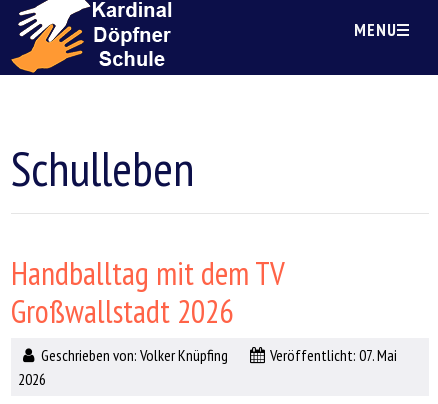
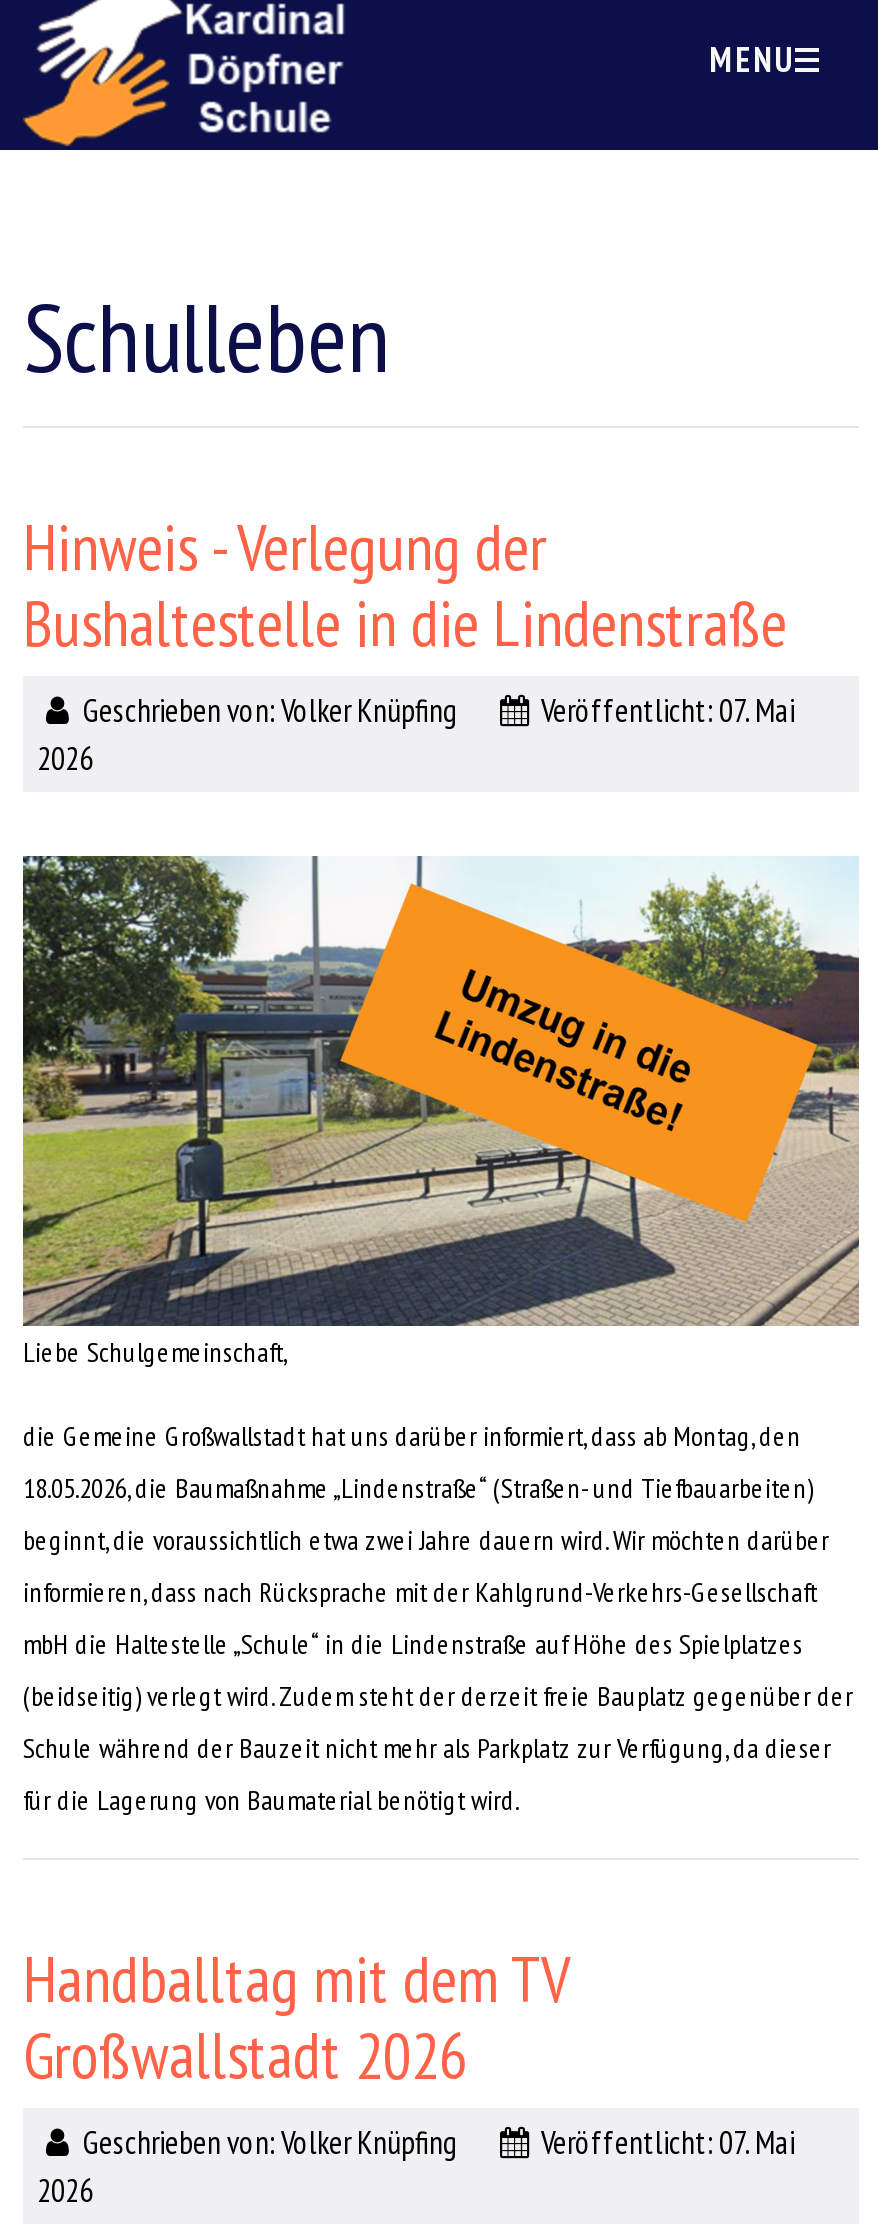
+ [image]
+ Liebe Schulgemeinschaft,
+ die Gemeine Großwallstadt hat uns darüber informiert, dass ab Montag, den
+ 18.05.2026, die Baumaßnahme „Lindenstraße“ (Straßen- und Tiefbauarbeiten)
+ beginnt, die voraussichtlich etwa zwei Jahre dauern wird. Wir möchten darüber
+ informieren, dass nach Rücksprache mit der Kahlgrund-Verkehrs-Gesellschaft
+ mbH die Haltestelle „Schule“ in die Lindenstraße auf Höhe des Spielplatzes
+ (beidseitig) verlegt wird. Zudem steht der derzeit freie Bauplatz gegenüber der
+ Schule während der Bauzeit nicht mehr als Parkplatz zur Verfügung, da dieser
+ für die Lagerung von Baumaterial benötigt wird.

+ Hinweis - Verlegung der
+ Bushaltestelle in die Lindenstraße
+ Geschrieben von: Volker Knüpfing
+ Veröffentlicht: 07. Mai
+ 2026
